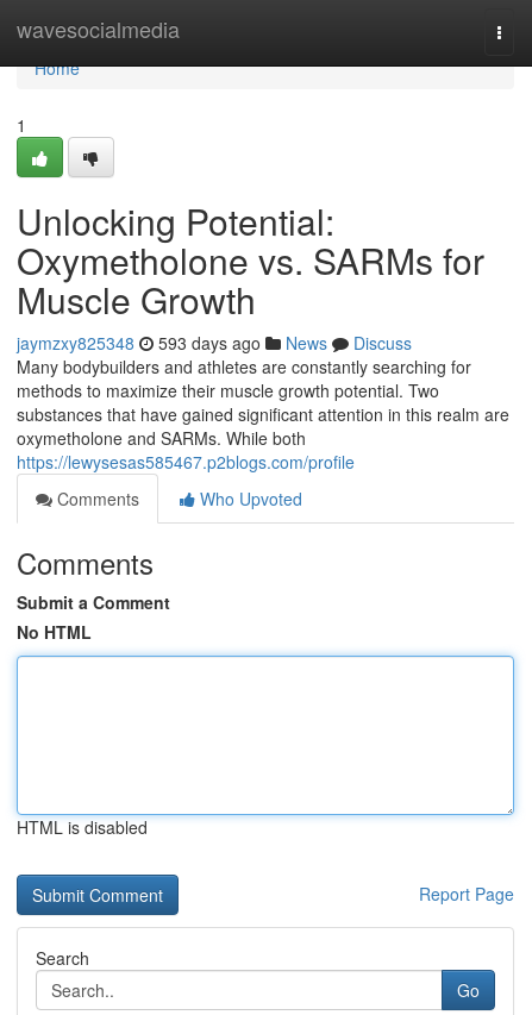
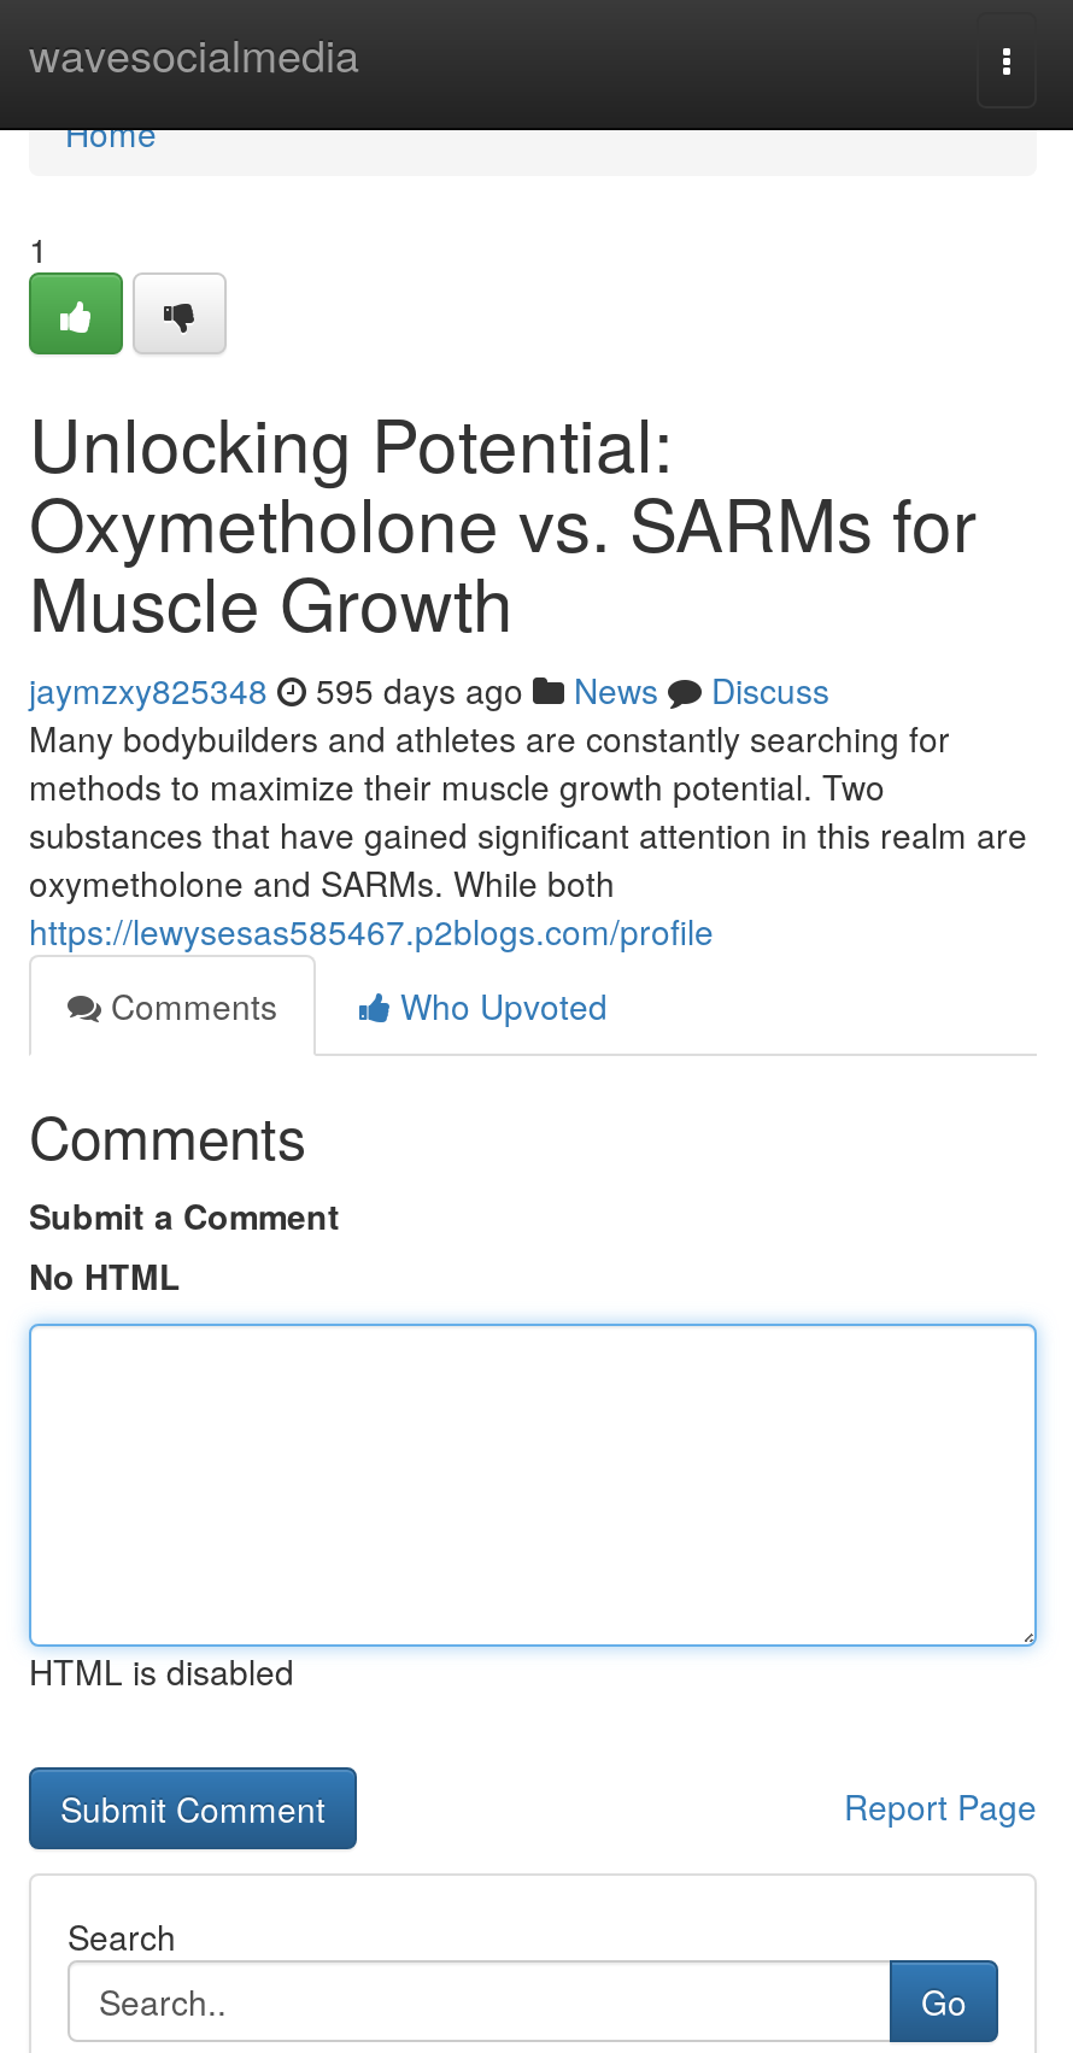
- jaymzxy825348 593 days ago News Discuss
+ jaymzxy825348 595 days ago News Discuss
